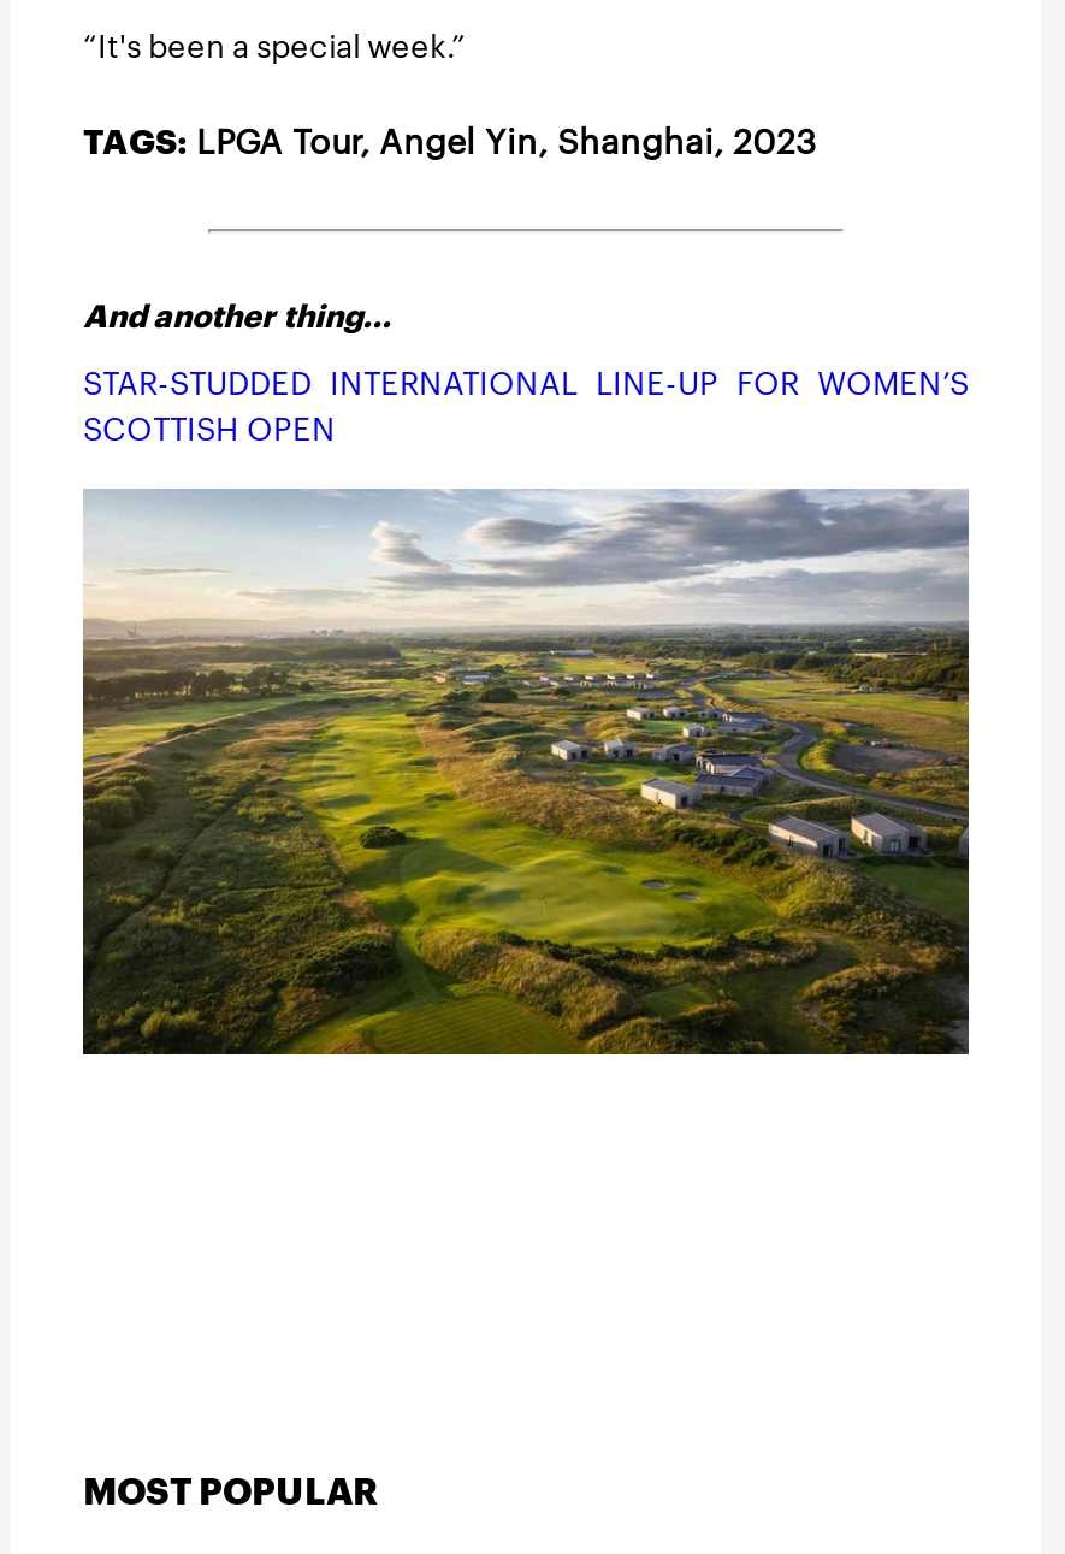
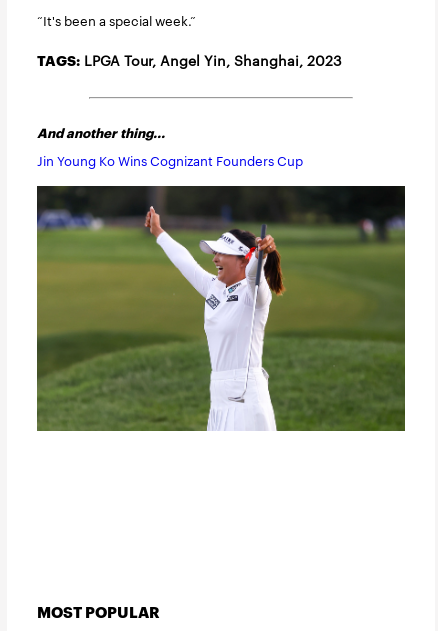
- STAR-STUDDED INTERNATIONAL LINE-UP FOR WOMEN’S
- SCOTTISH OPEN
+ Jin Young Ko Wins Cognizant Founders Cup

- [image]
+ [image]
